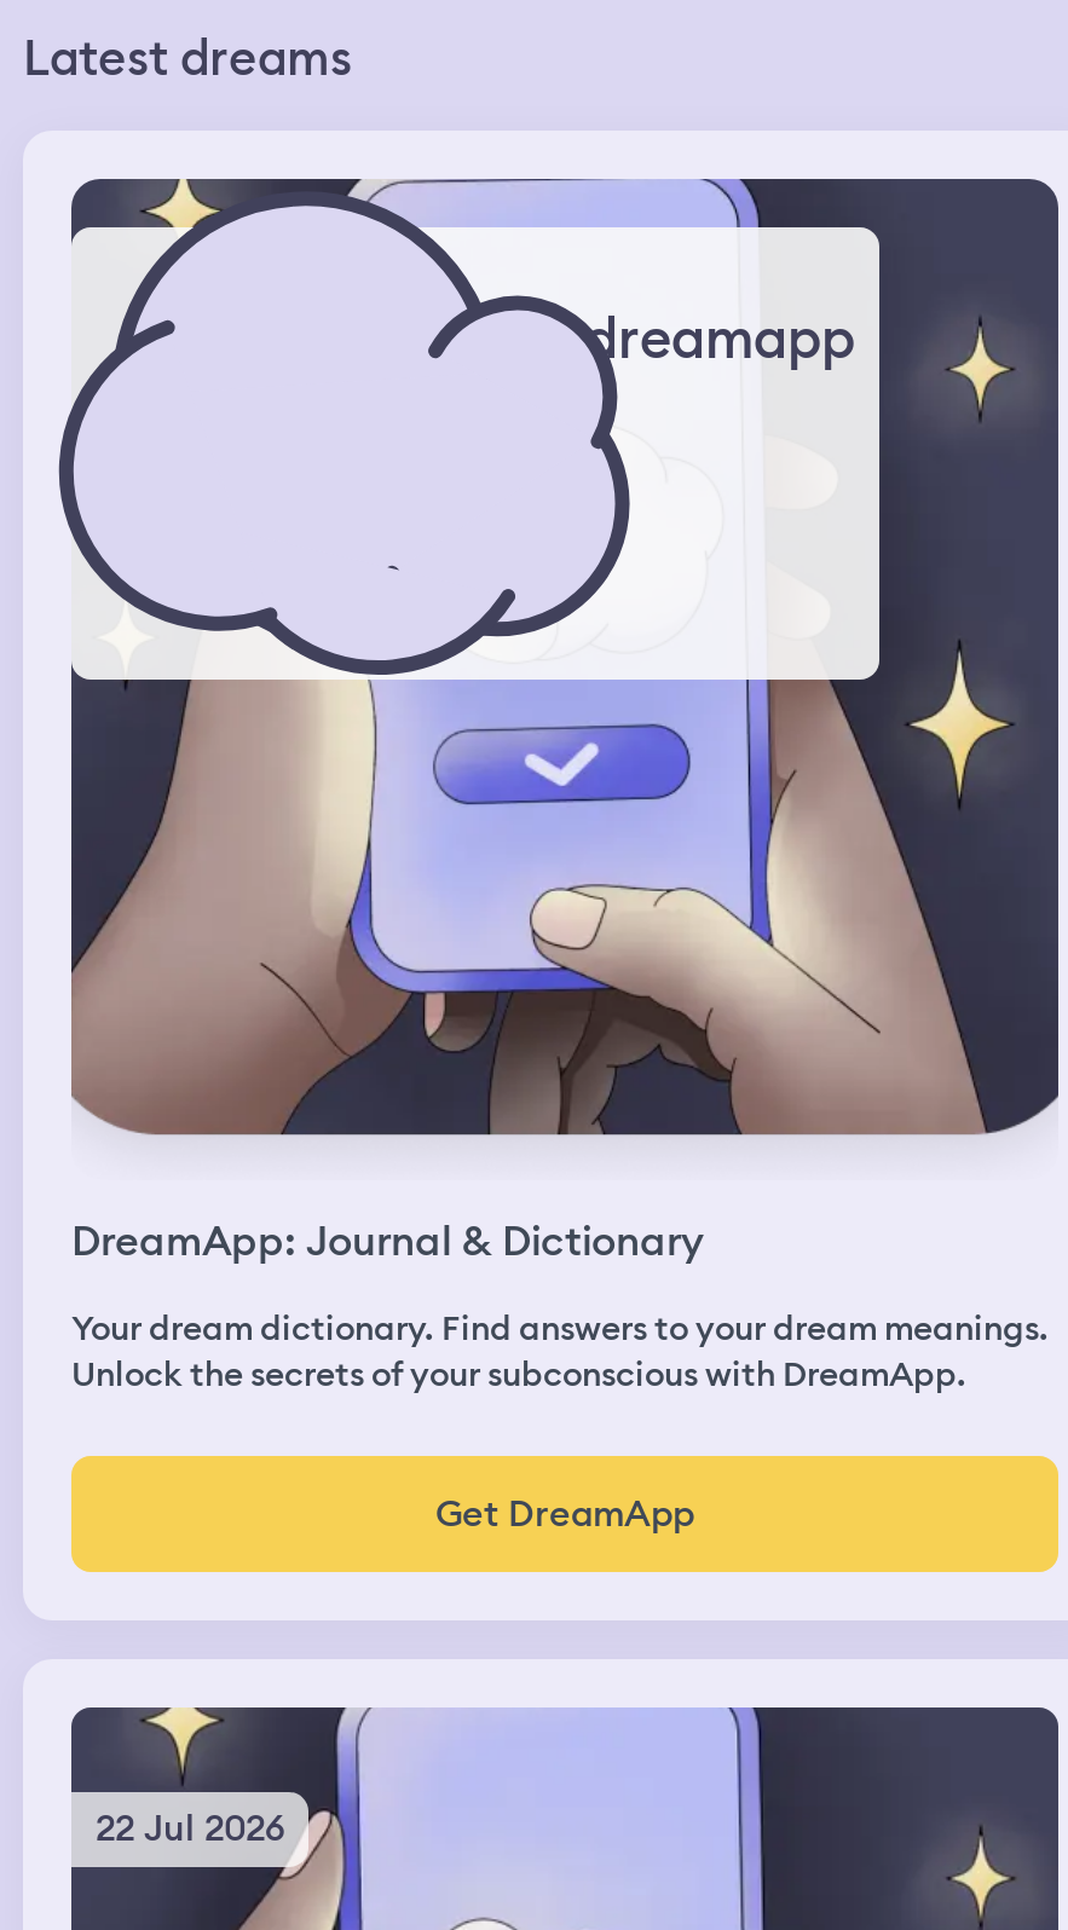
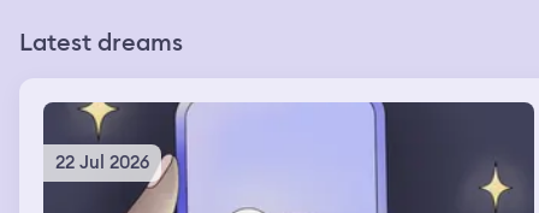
- [image]
- dreamapp

- DreamApp: Journal & Dictionary
- Your dream dictionary. Find answers to your dream meanings.
- Unlock the secrets of your subconscious with DreamApp.
- Get DreamApp
